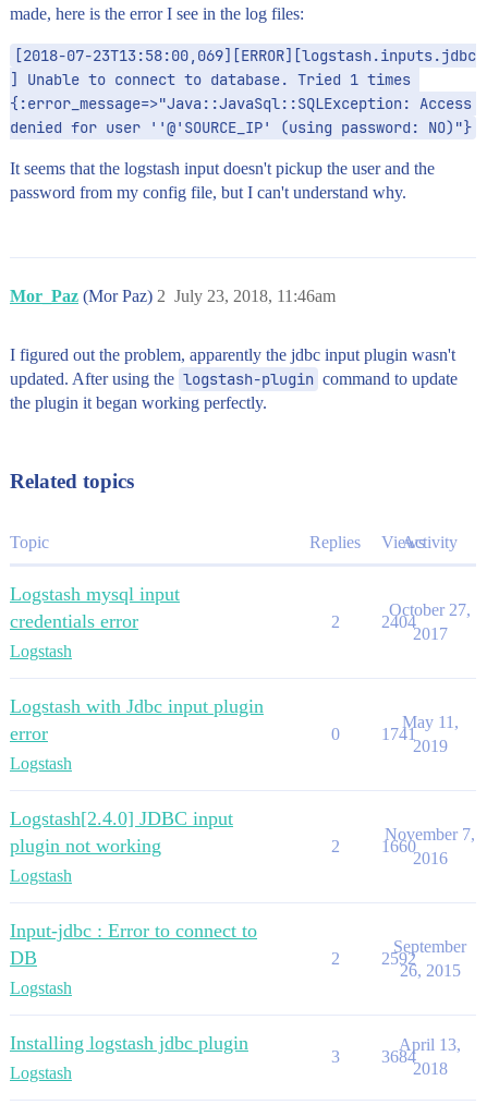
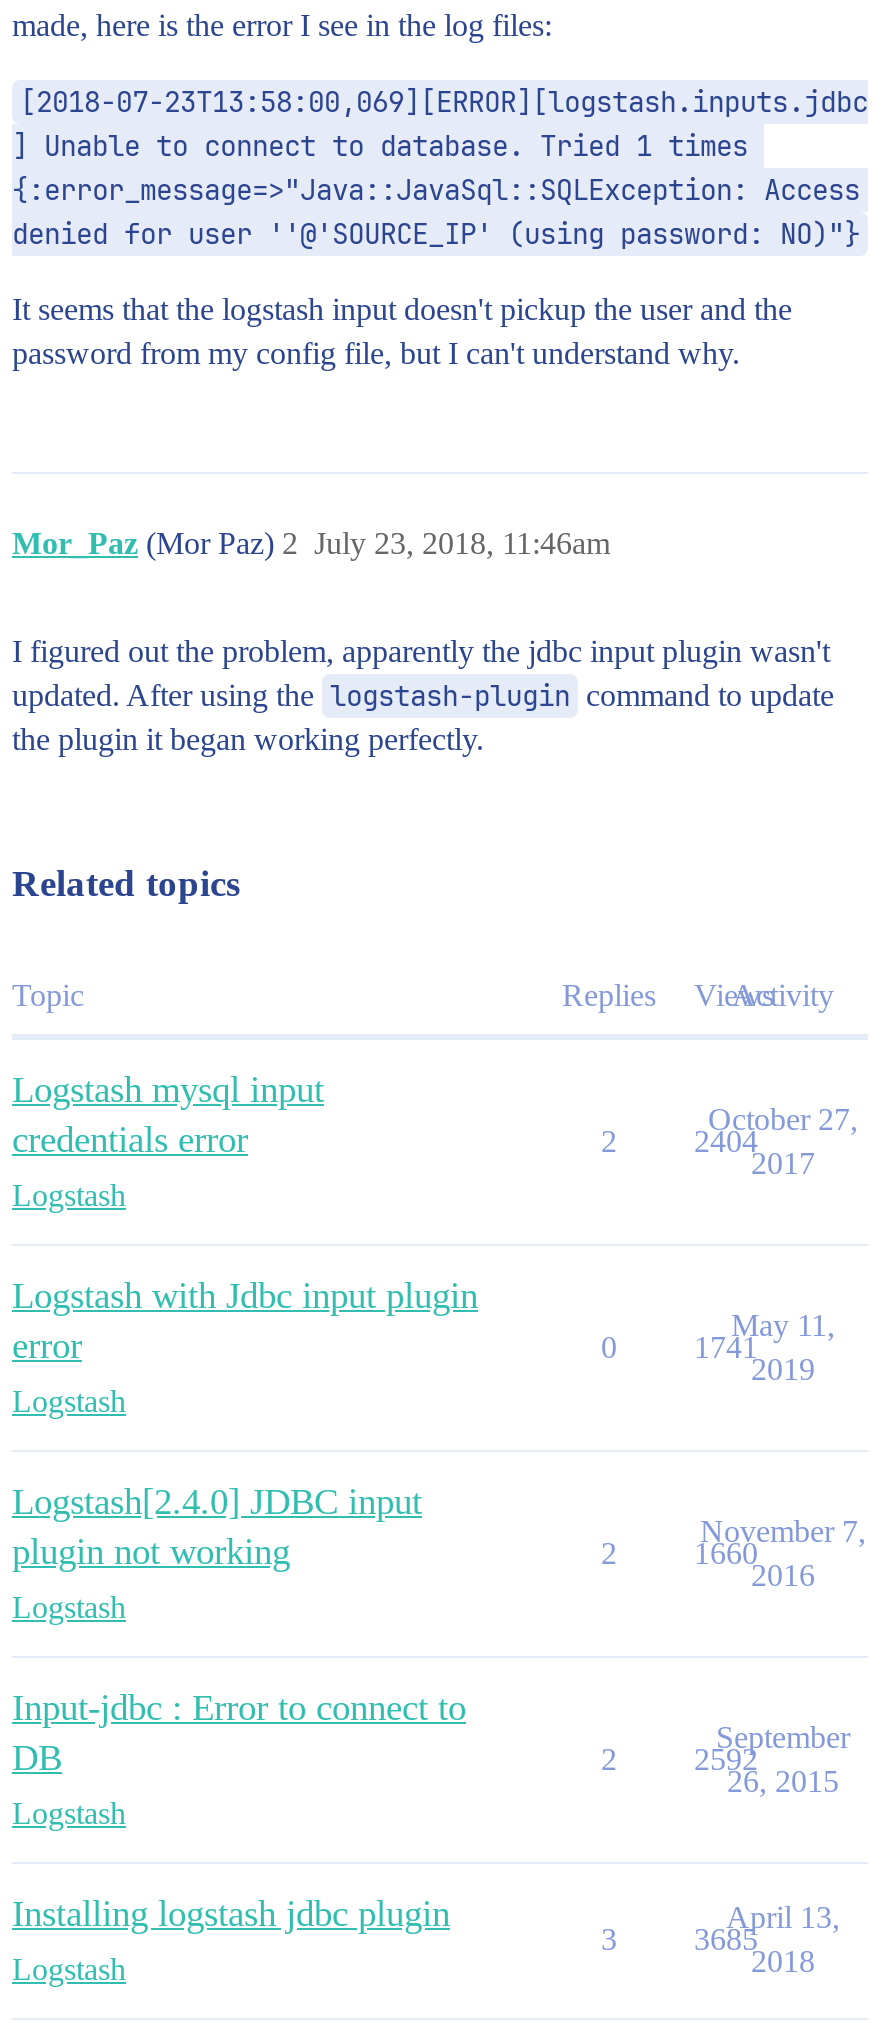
- 3684
+ 3685
